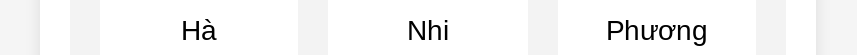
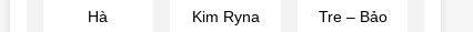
- Nhi
+ Kim Ryna

- Phương
+ Tre – Bảo
